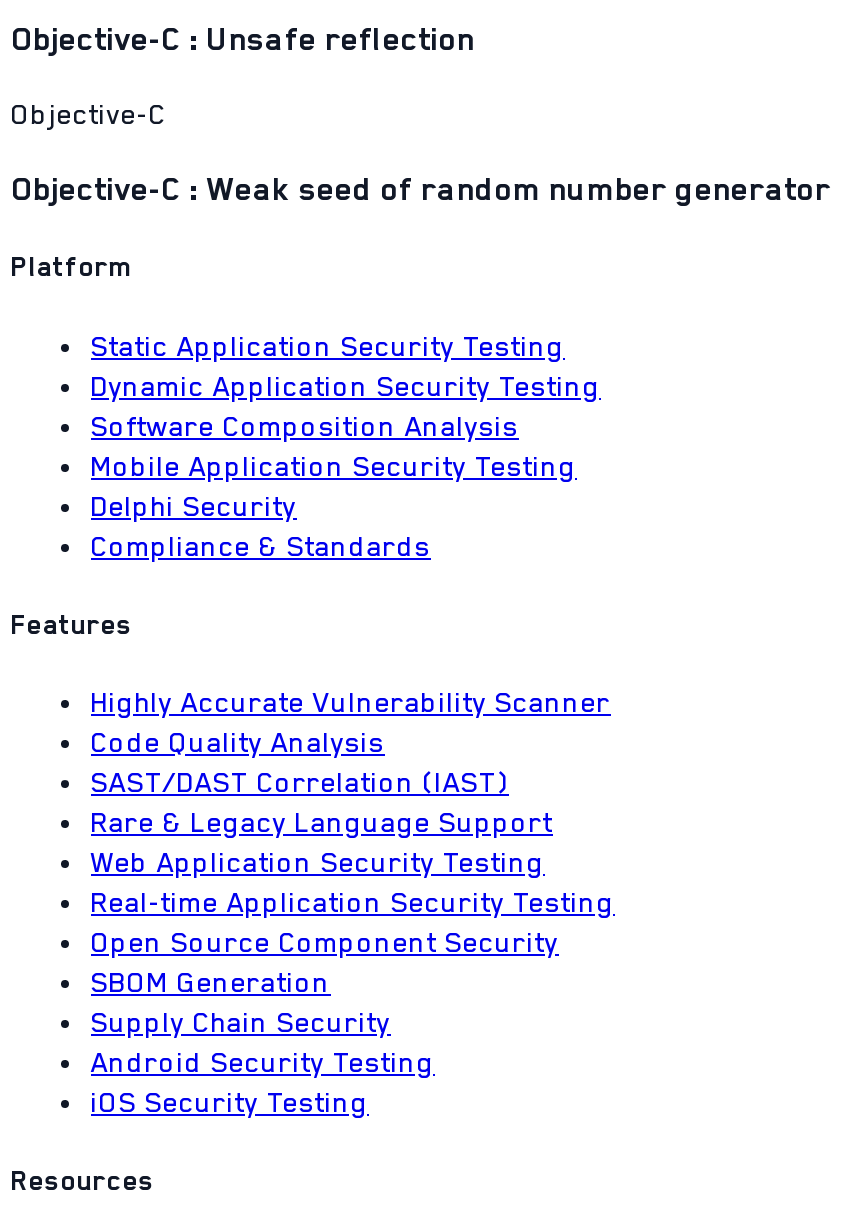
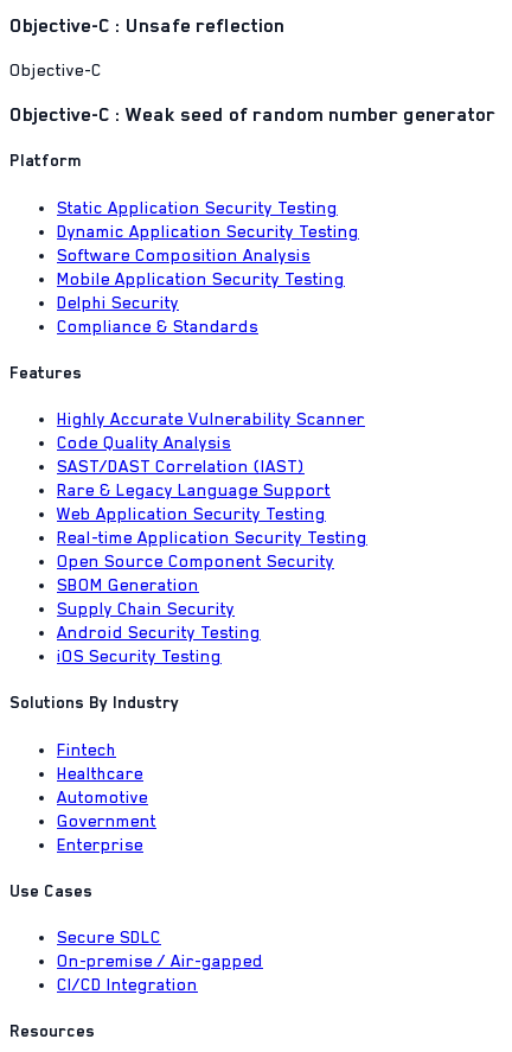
+ Solutions By Industry
+ Fintech
+ Healthcare
+ Automotive
+ Government
+ Enterprise
+ Use Cases
+ Secure SDLC
+ On-premise / Air-gapped
+ CI/CD Integration
